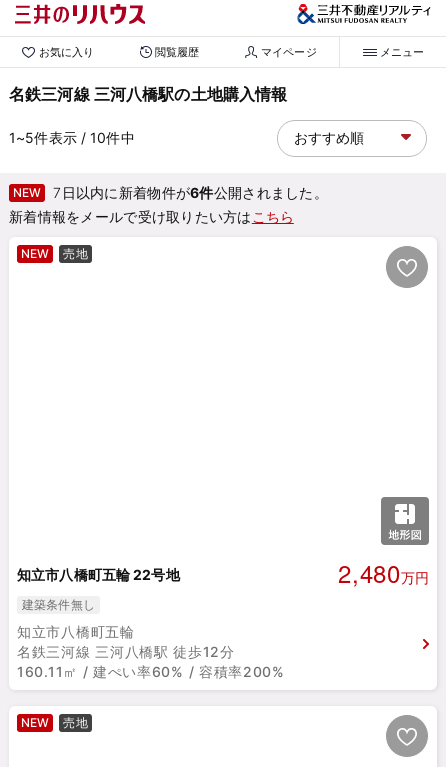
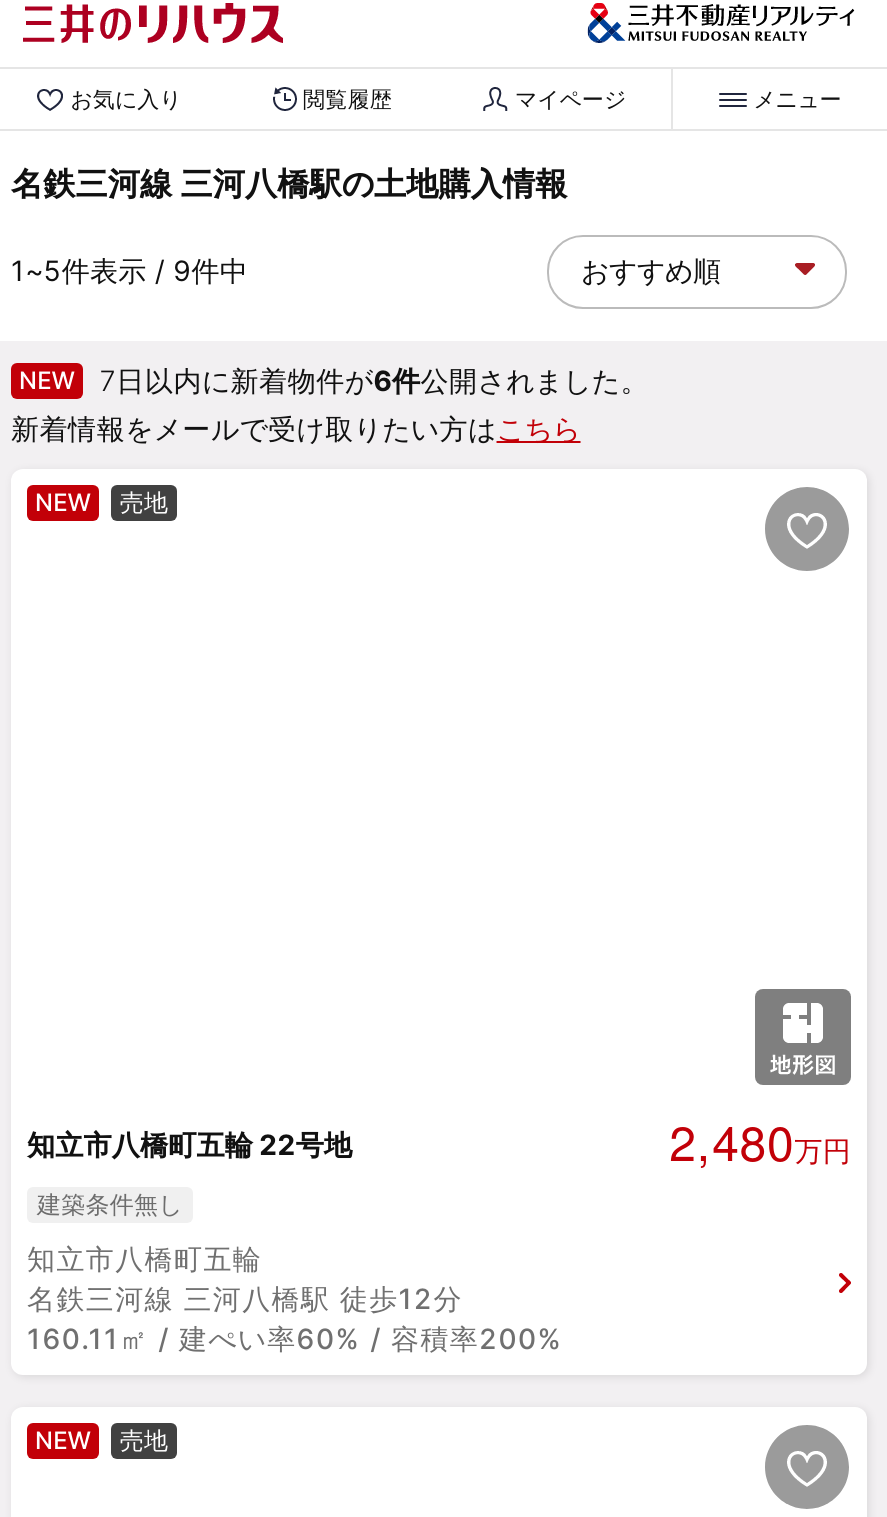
- 1~5件表示/ 10件中
+ 1~5件表示/ 9件中
